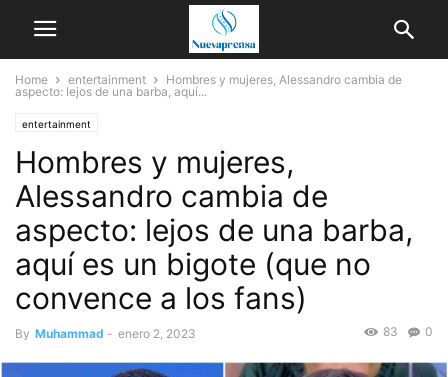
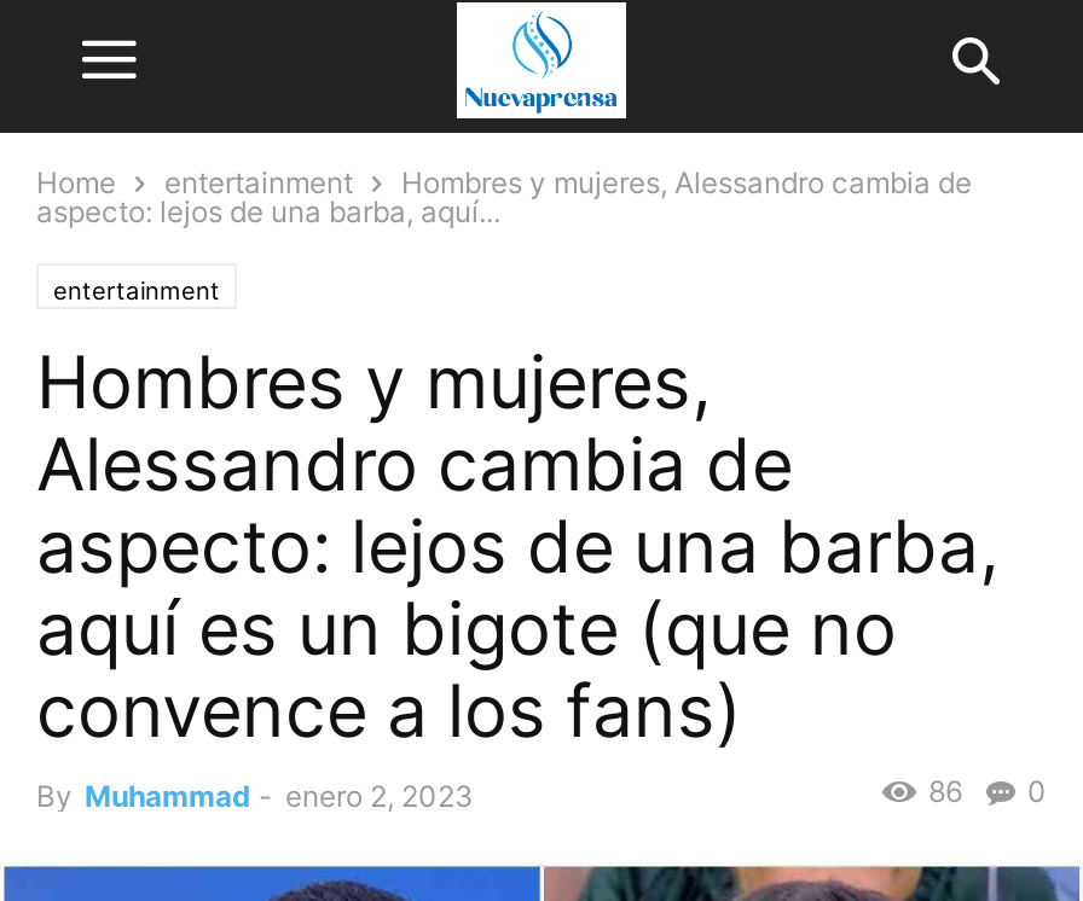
- 83 0
+ 86 0
